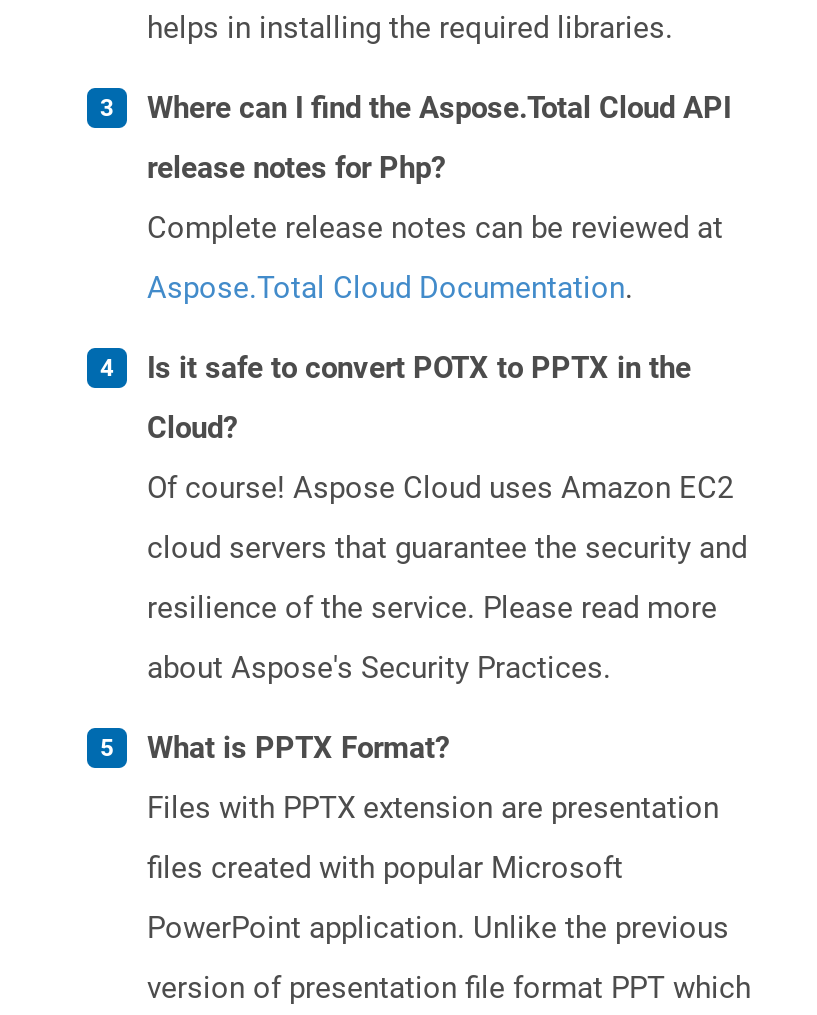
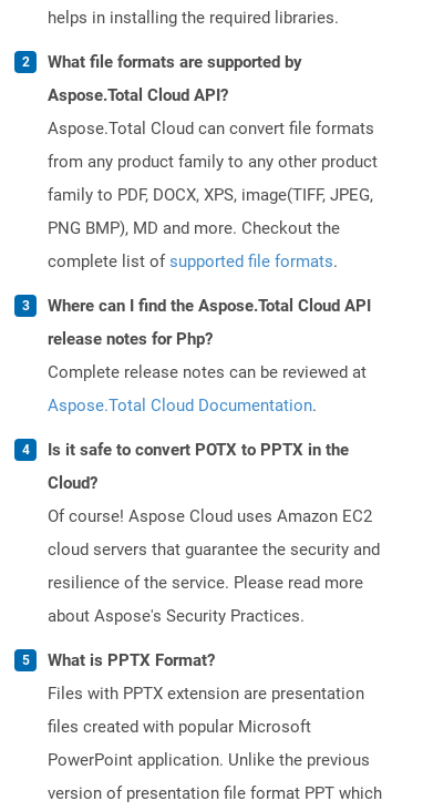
+ What file formats are supported by
+ Aspose.Total Cloud API?
+ Aspose.Total Cloud can convert file formats
+ from any product family to any other product
+ family to PDF, DOCX, XPS, image(TIFF, JPEG,
+ PNG BMP), MD and more. Checkout the
+ complete list of supported file formats.
